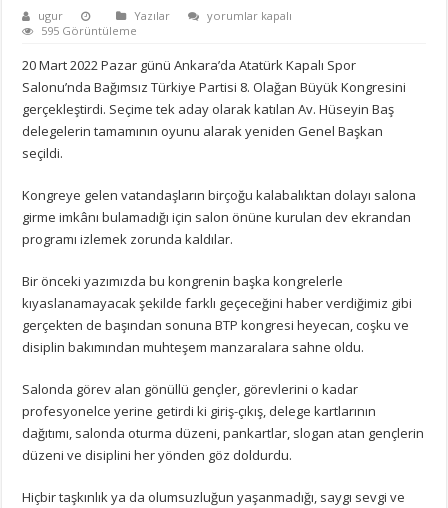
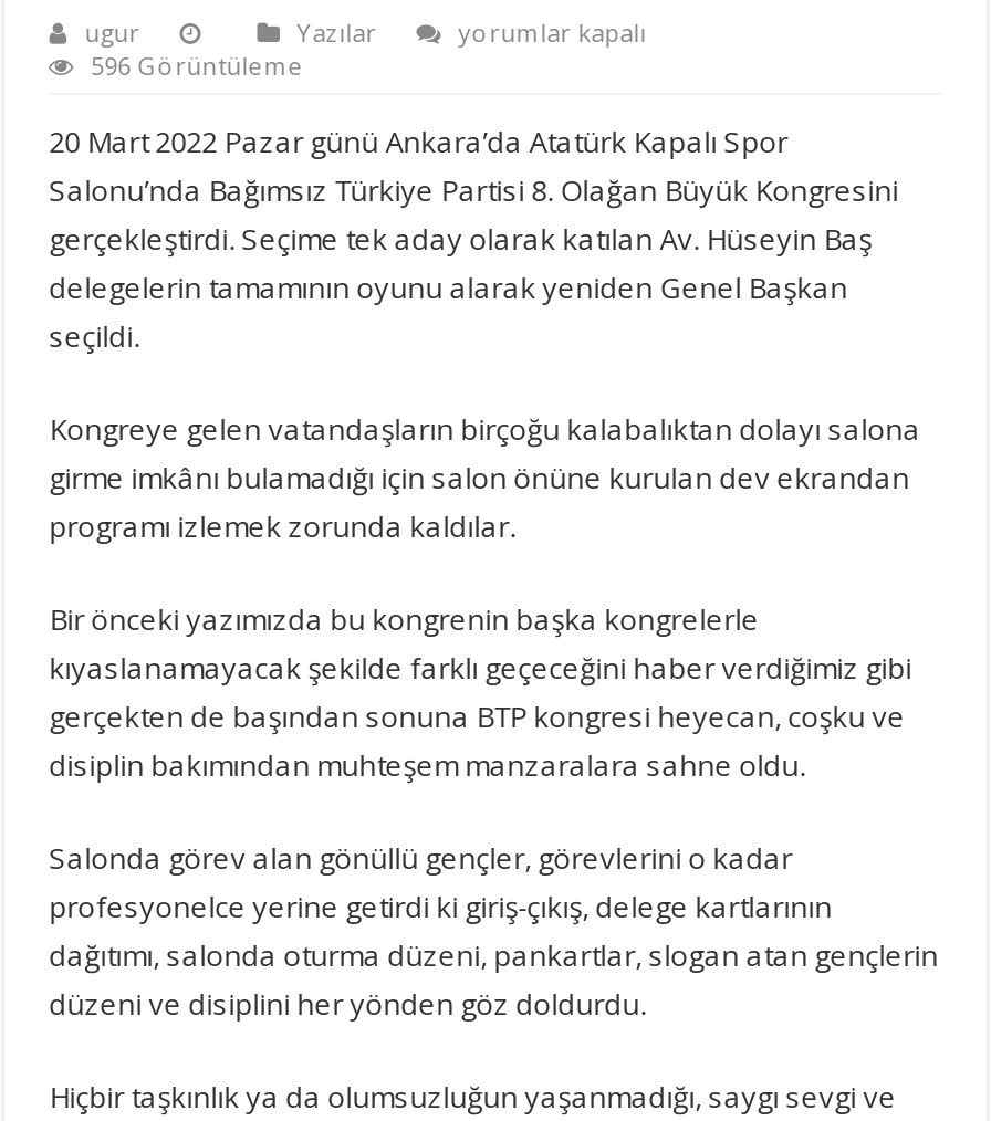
- 595 Görüntüleme
+ 596 Görüntüleme
